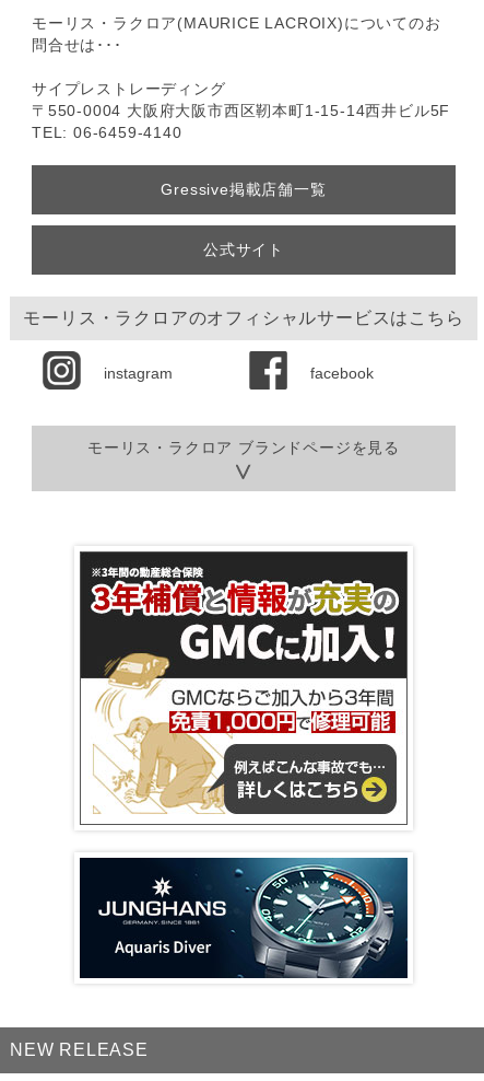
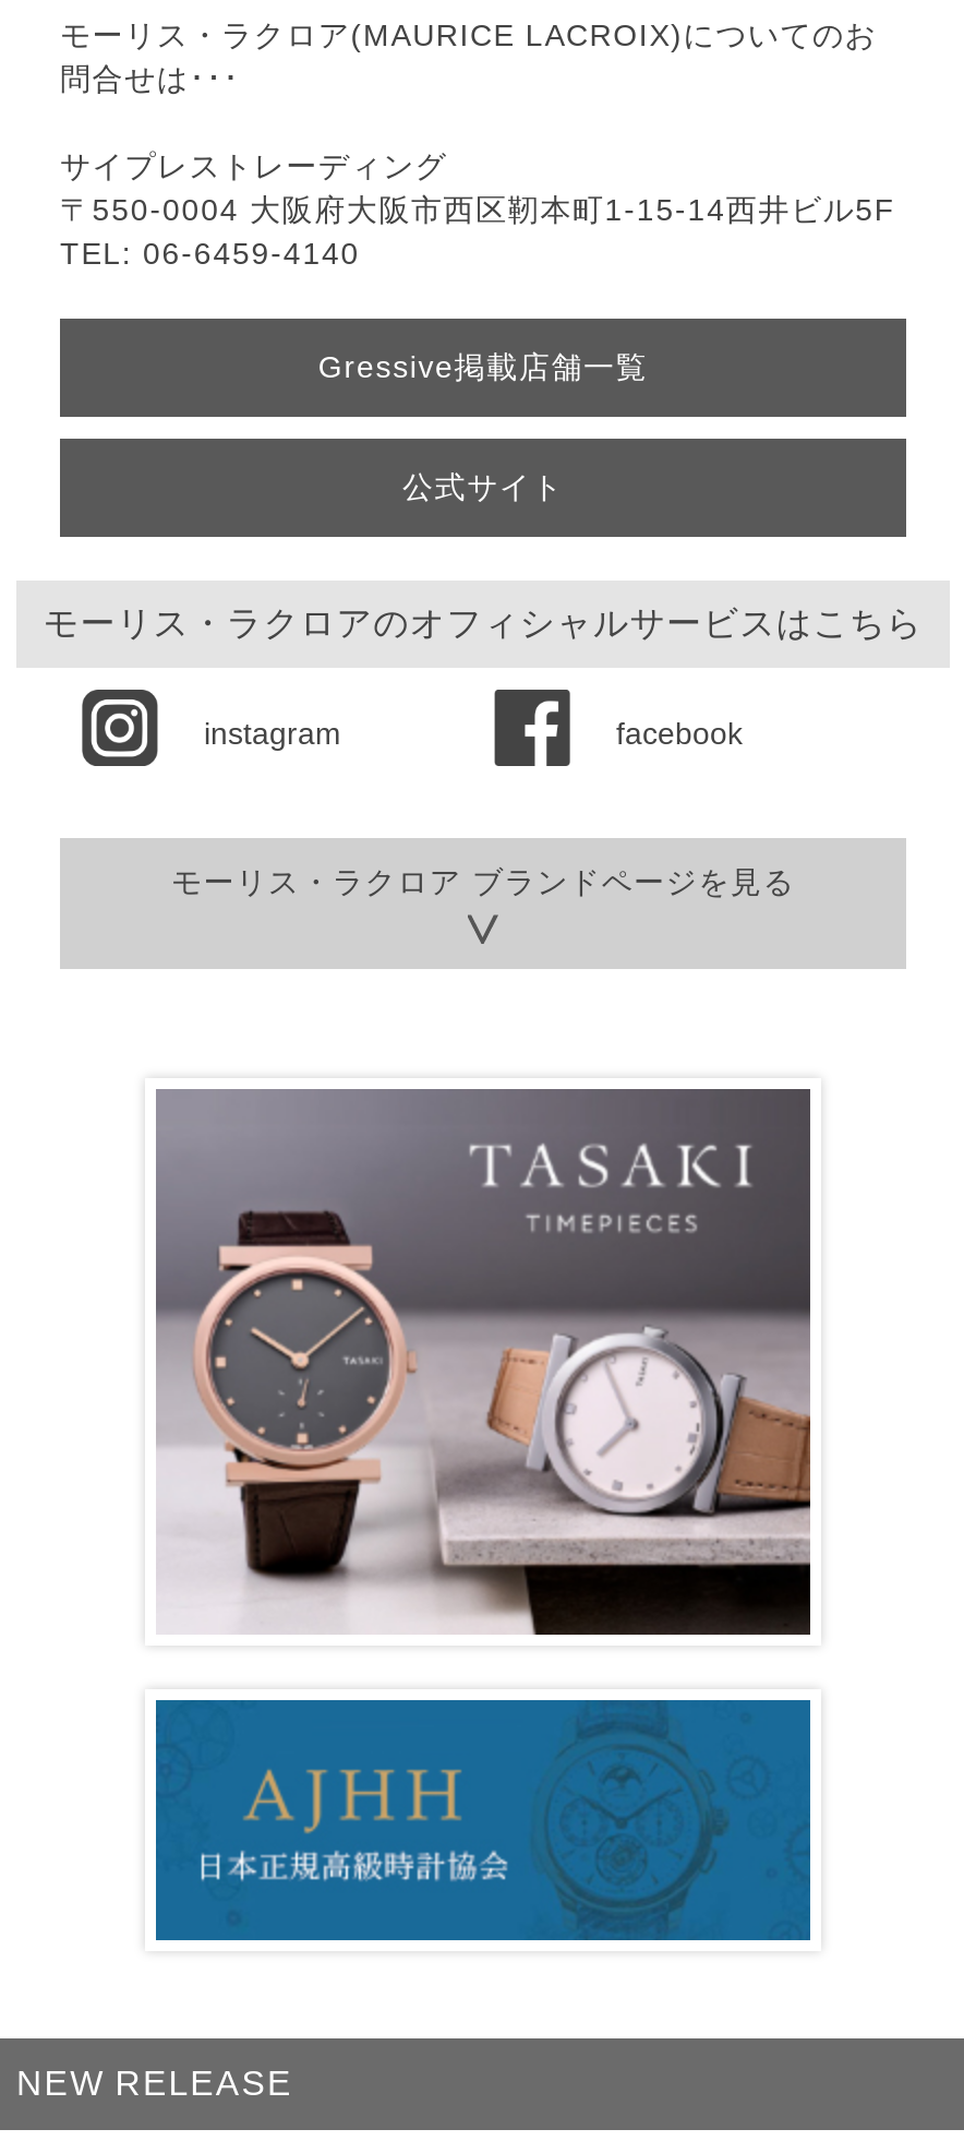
- [image]
+ [image]

- [image]
+ [image]
